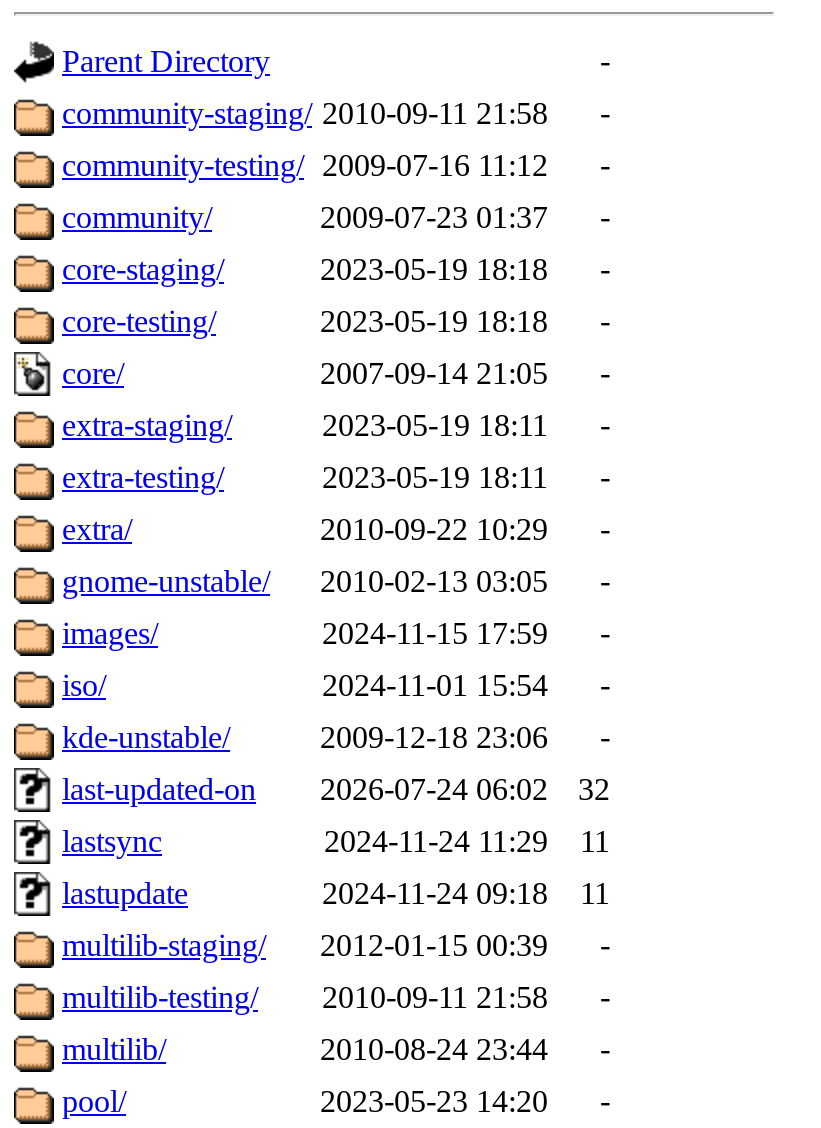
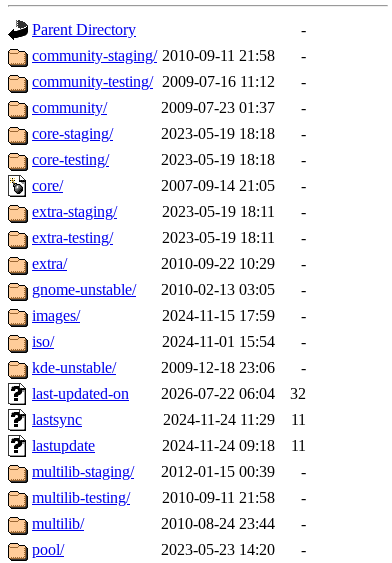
- last-updated-on 2026-07-24 06:02 32
+ last-updated-on 2026-07-22 06:04 32
